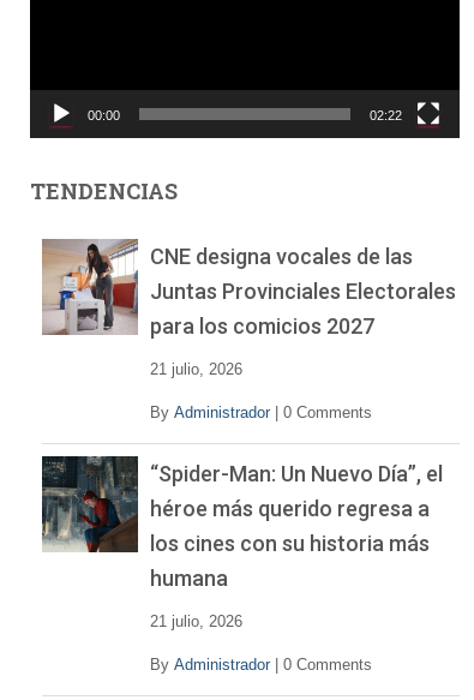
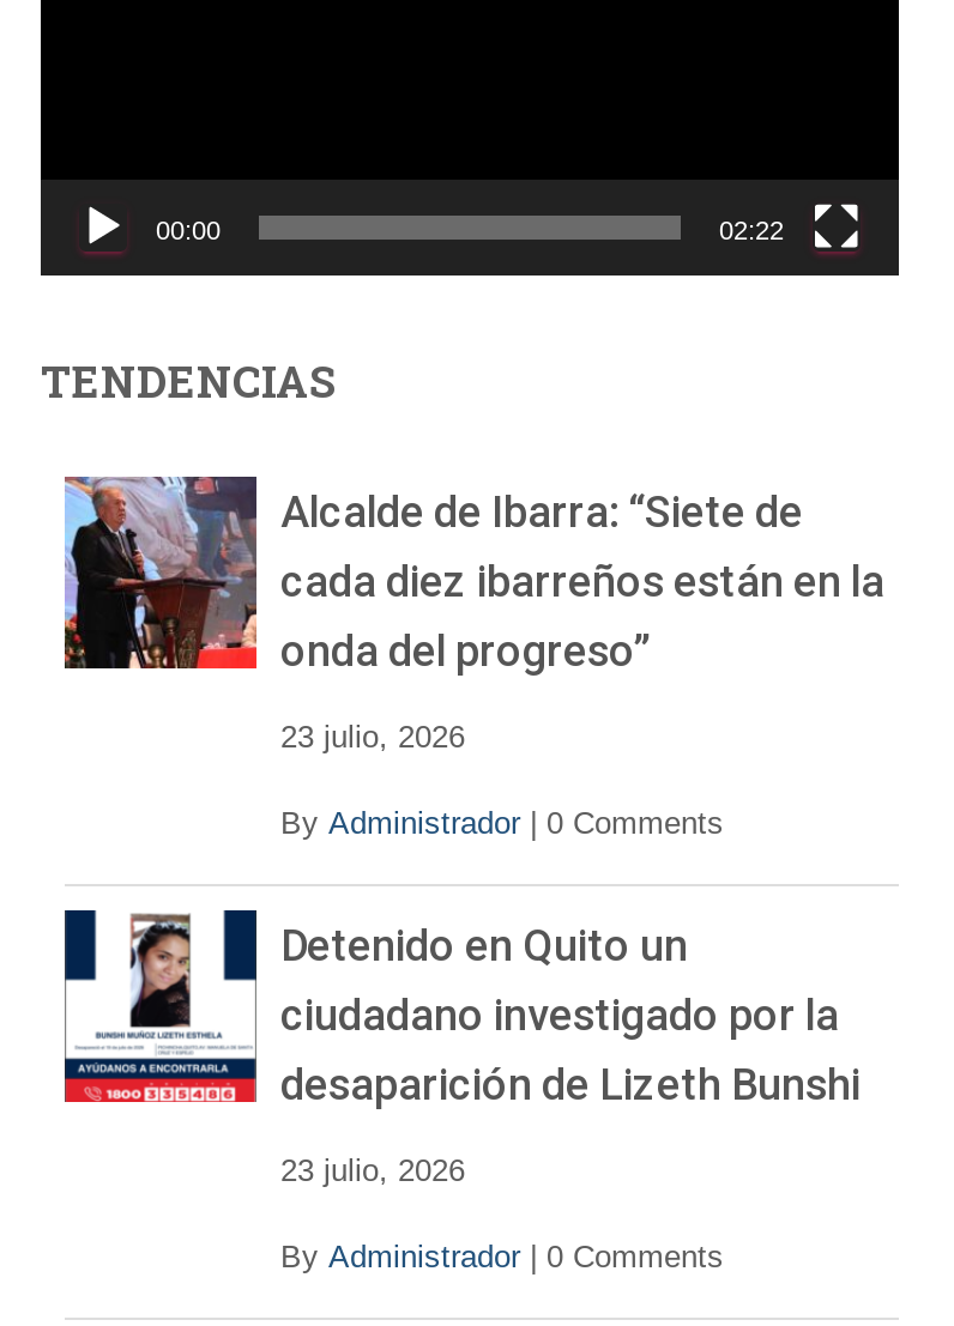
- [image]
- CNE designa vocales de las
- Juntas Provinciales Electorales
- para los comicios 2027
+ [image]
+ Alcalde de Ibarra: “Siete de
+ cada diez ibarreños están en la
+ onda del progreso”

- 21 julio, 2026
+ 23 julio, 2026

- [image]
- “Spider-Man: Un Nuevo Día”, el
- héroe más querido regresa a
- los cines con su historia más
- humana
+ [image]
+ Detenido en Quito un
+ ciudadano investigado por la
+ desaparición de Lizeth Bunshi

- 21 julio, 2026
+ 23 julio, 2026
